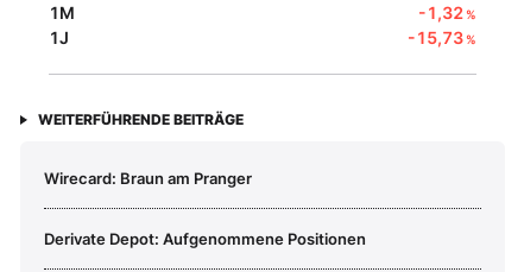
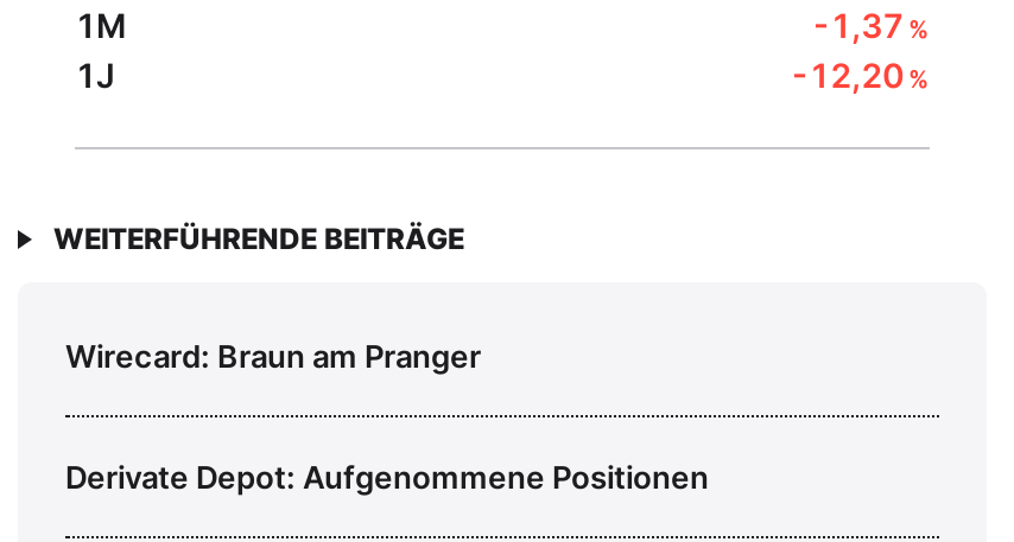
- -1,32%
+ -1,37%

- -15,73%
+ -12,20%
